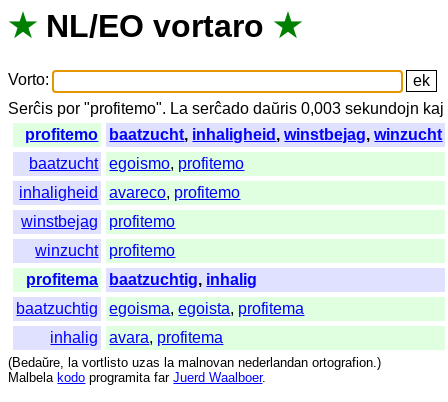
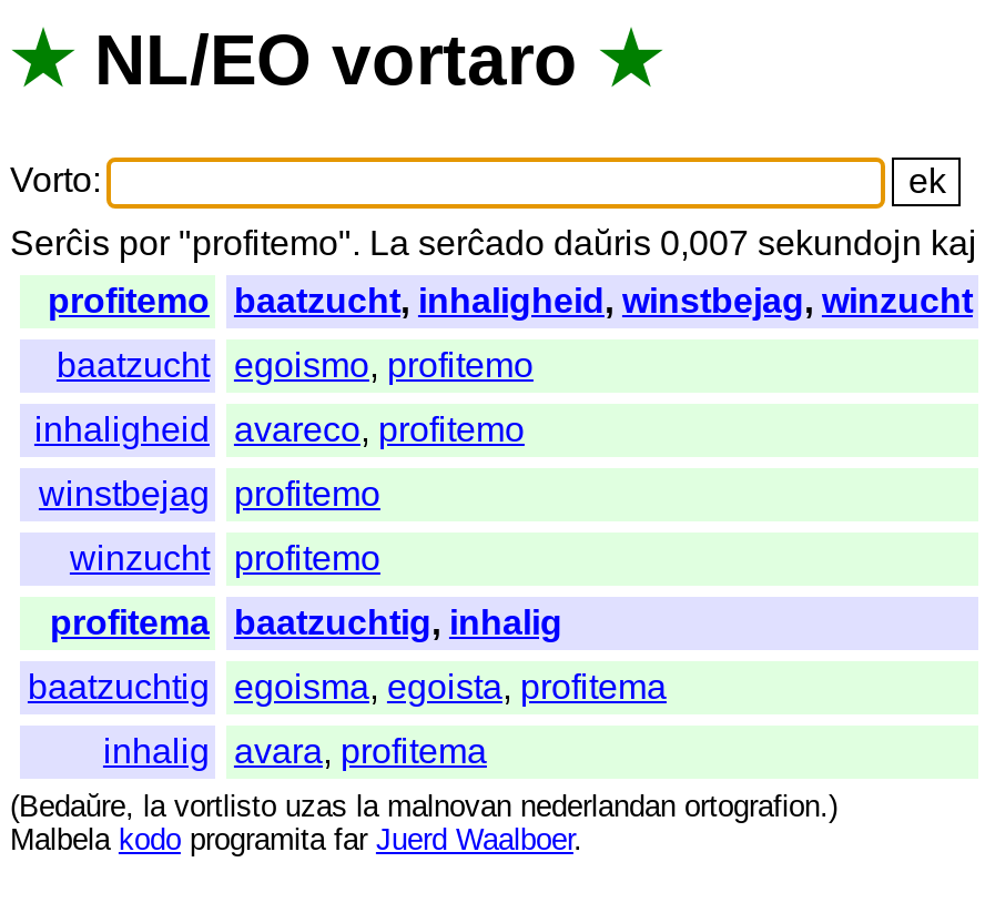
- Serĉis por "profitemo". La serĉado daŭris 0,003 sekundojn kaj
+ Serĉis por "profitemo". La serĉado daŭris 0,007 sekundojn kaj
